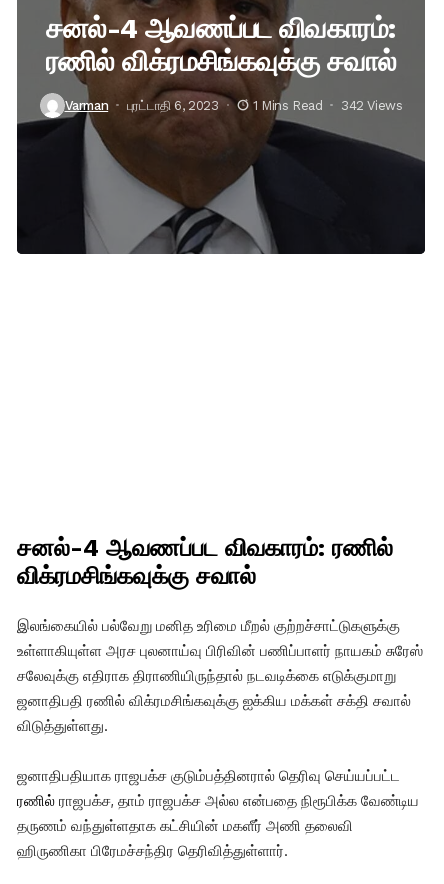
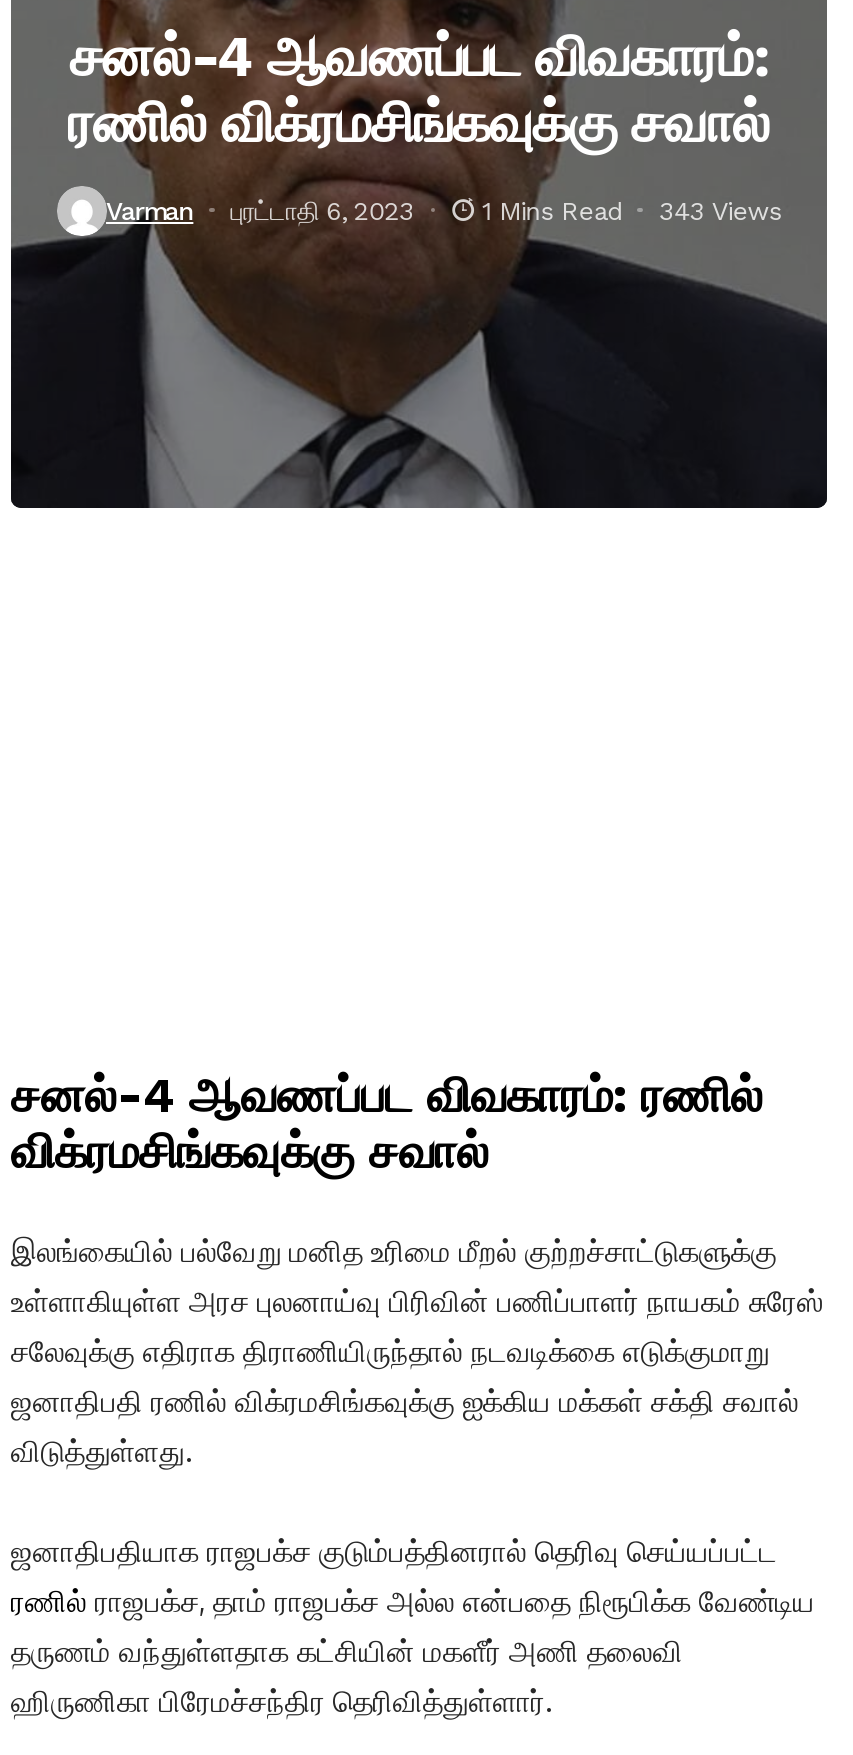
- 1 Mins Read 342 Views
+ 1 Mins Read 343 Views
